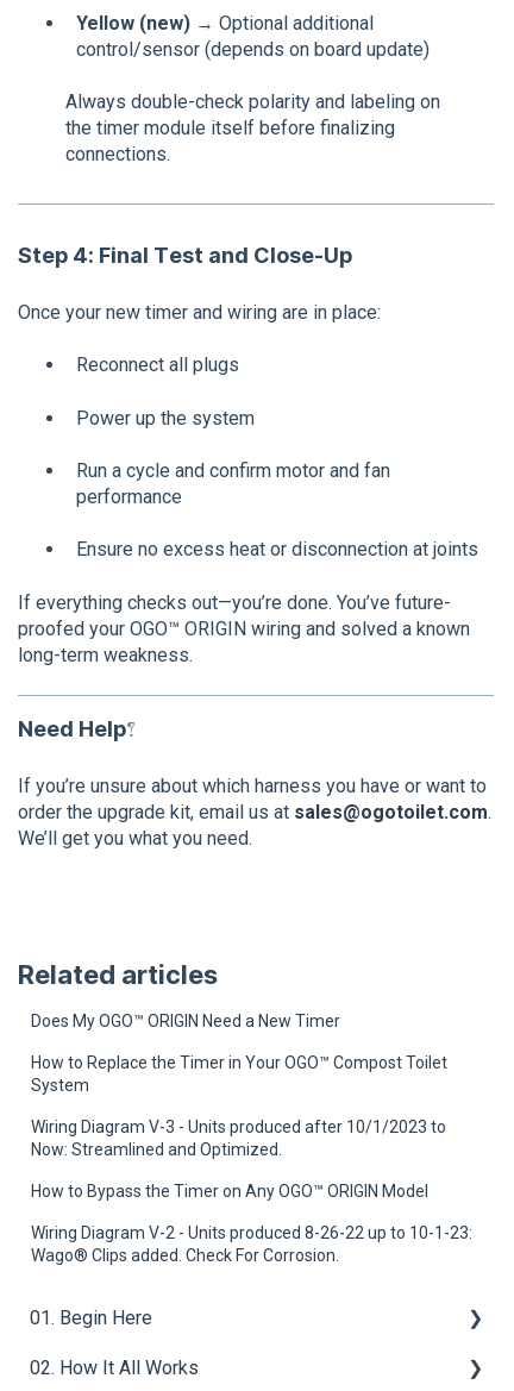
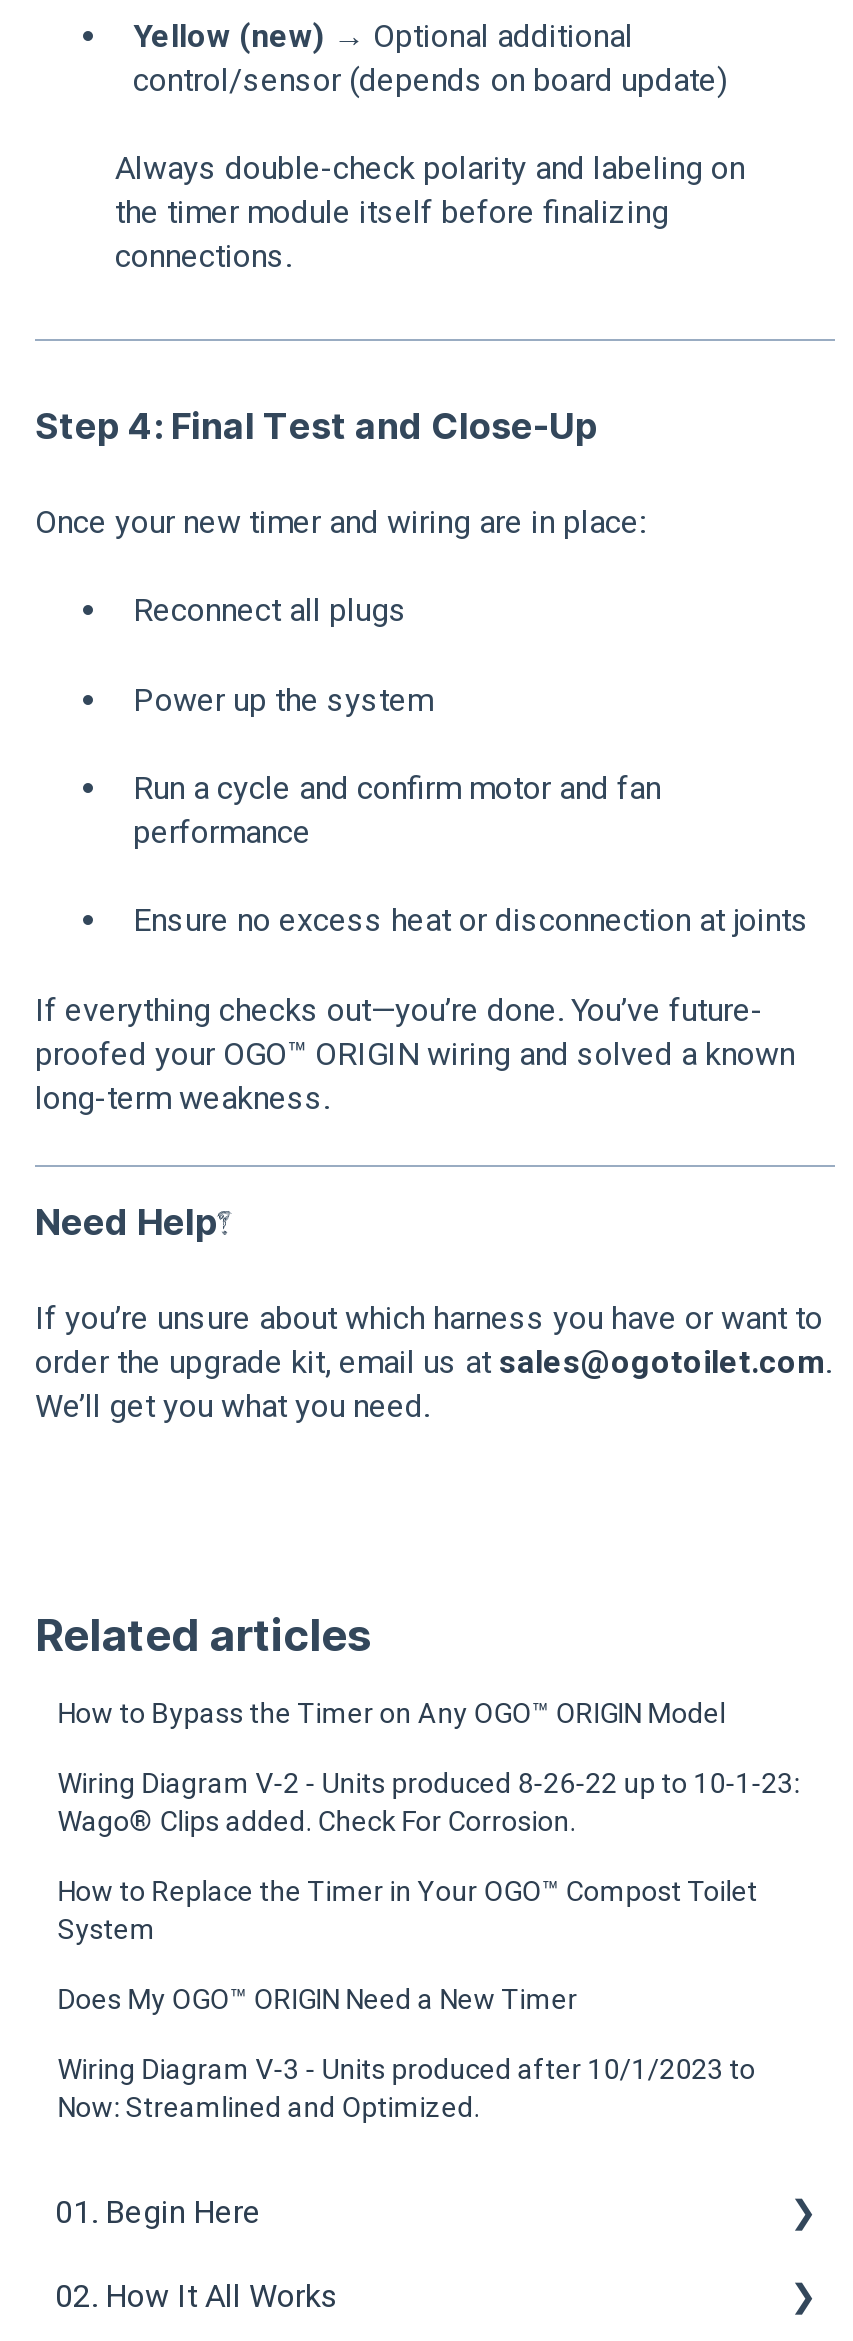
moved down: Does My OGO™ ORIGIN Need a New Timer | How to Replace the Timer in Your OGO™ Compost Toilet | System | Wiring Diagram V-3 - Units produced after 10/1/2023 to | Now: Streamlined and Optimized.

moved up: How to Bypass the Timer on Any OGO™ ORIGIN Model | Wiring Diagram V-2 - Units produced 8-26-22 up to 10-1-23: | Wago® Clips added. Check For Corrosion.
